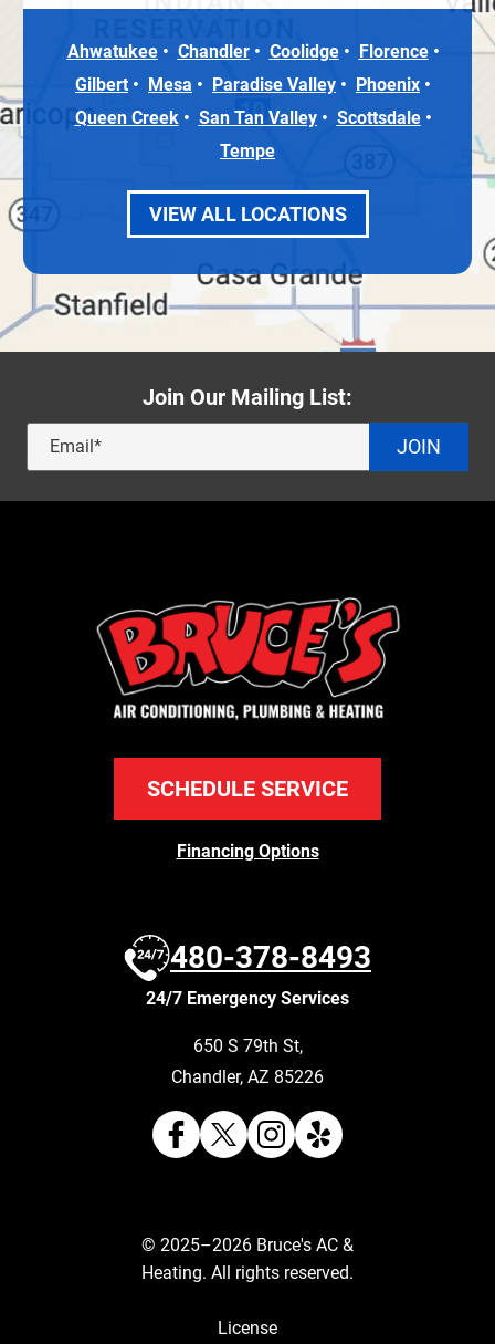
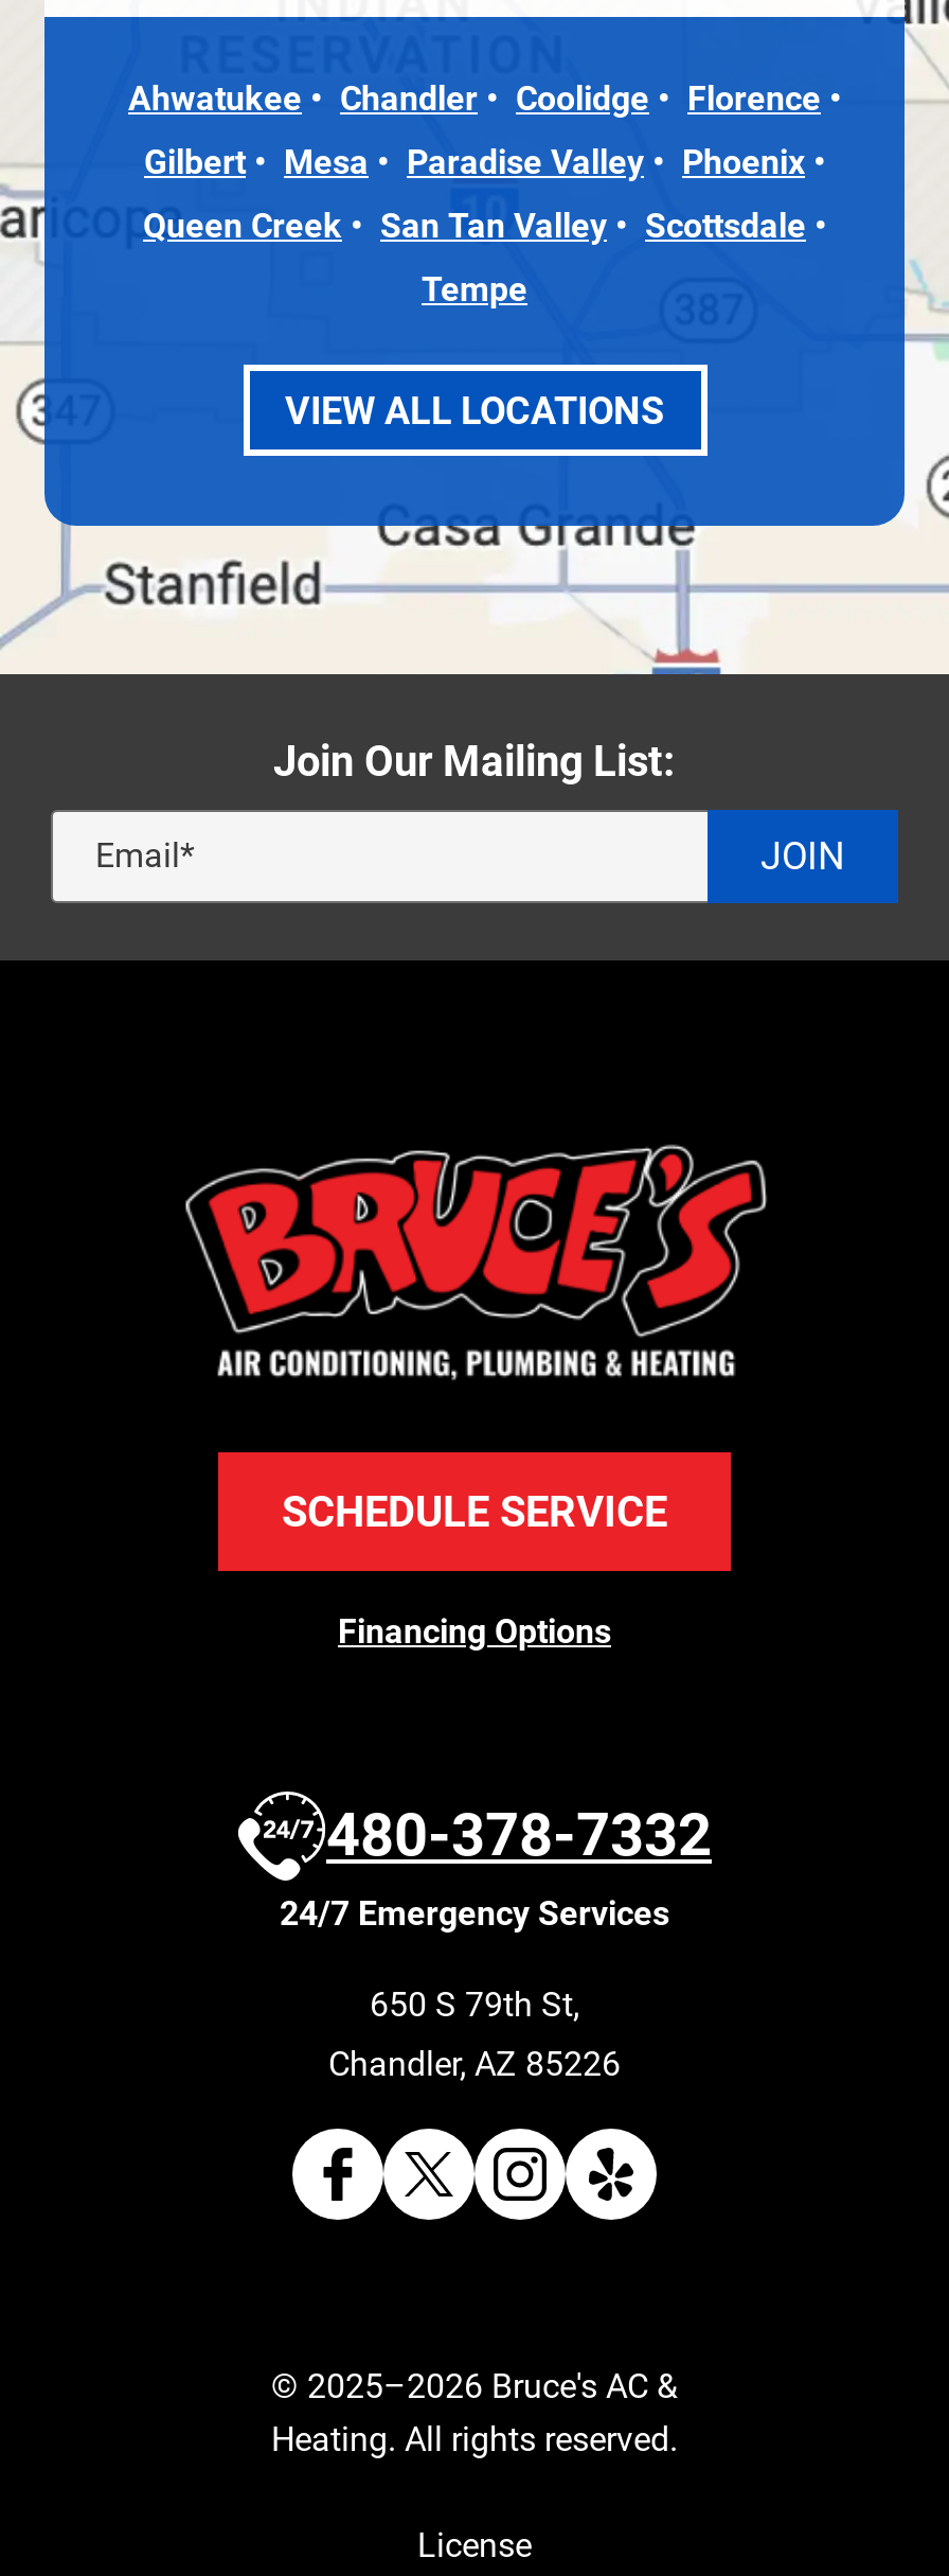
- 480-378-8493
+ 480-378-7332
